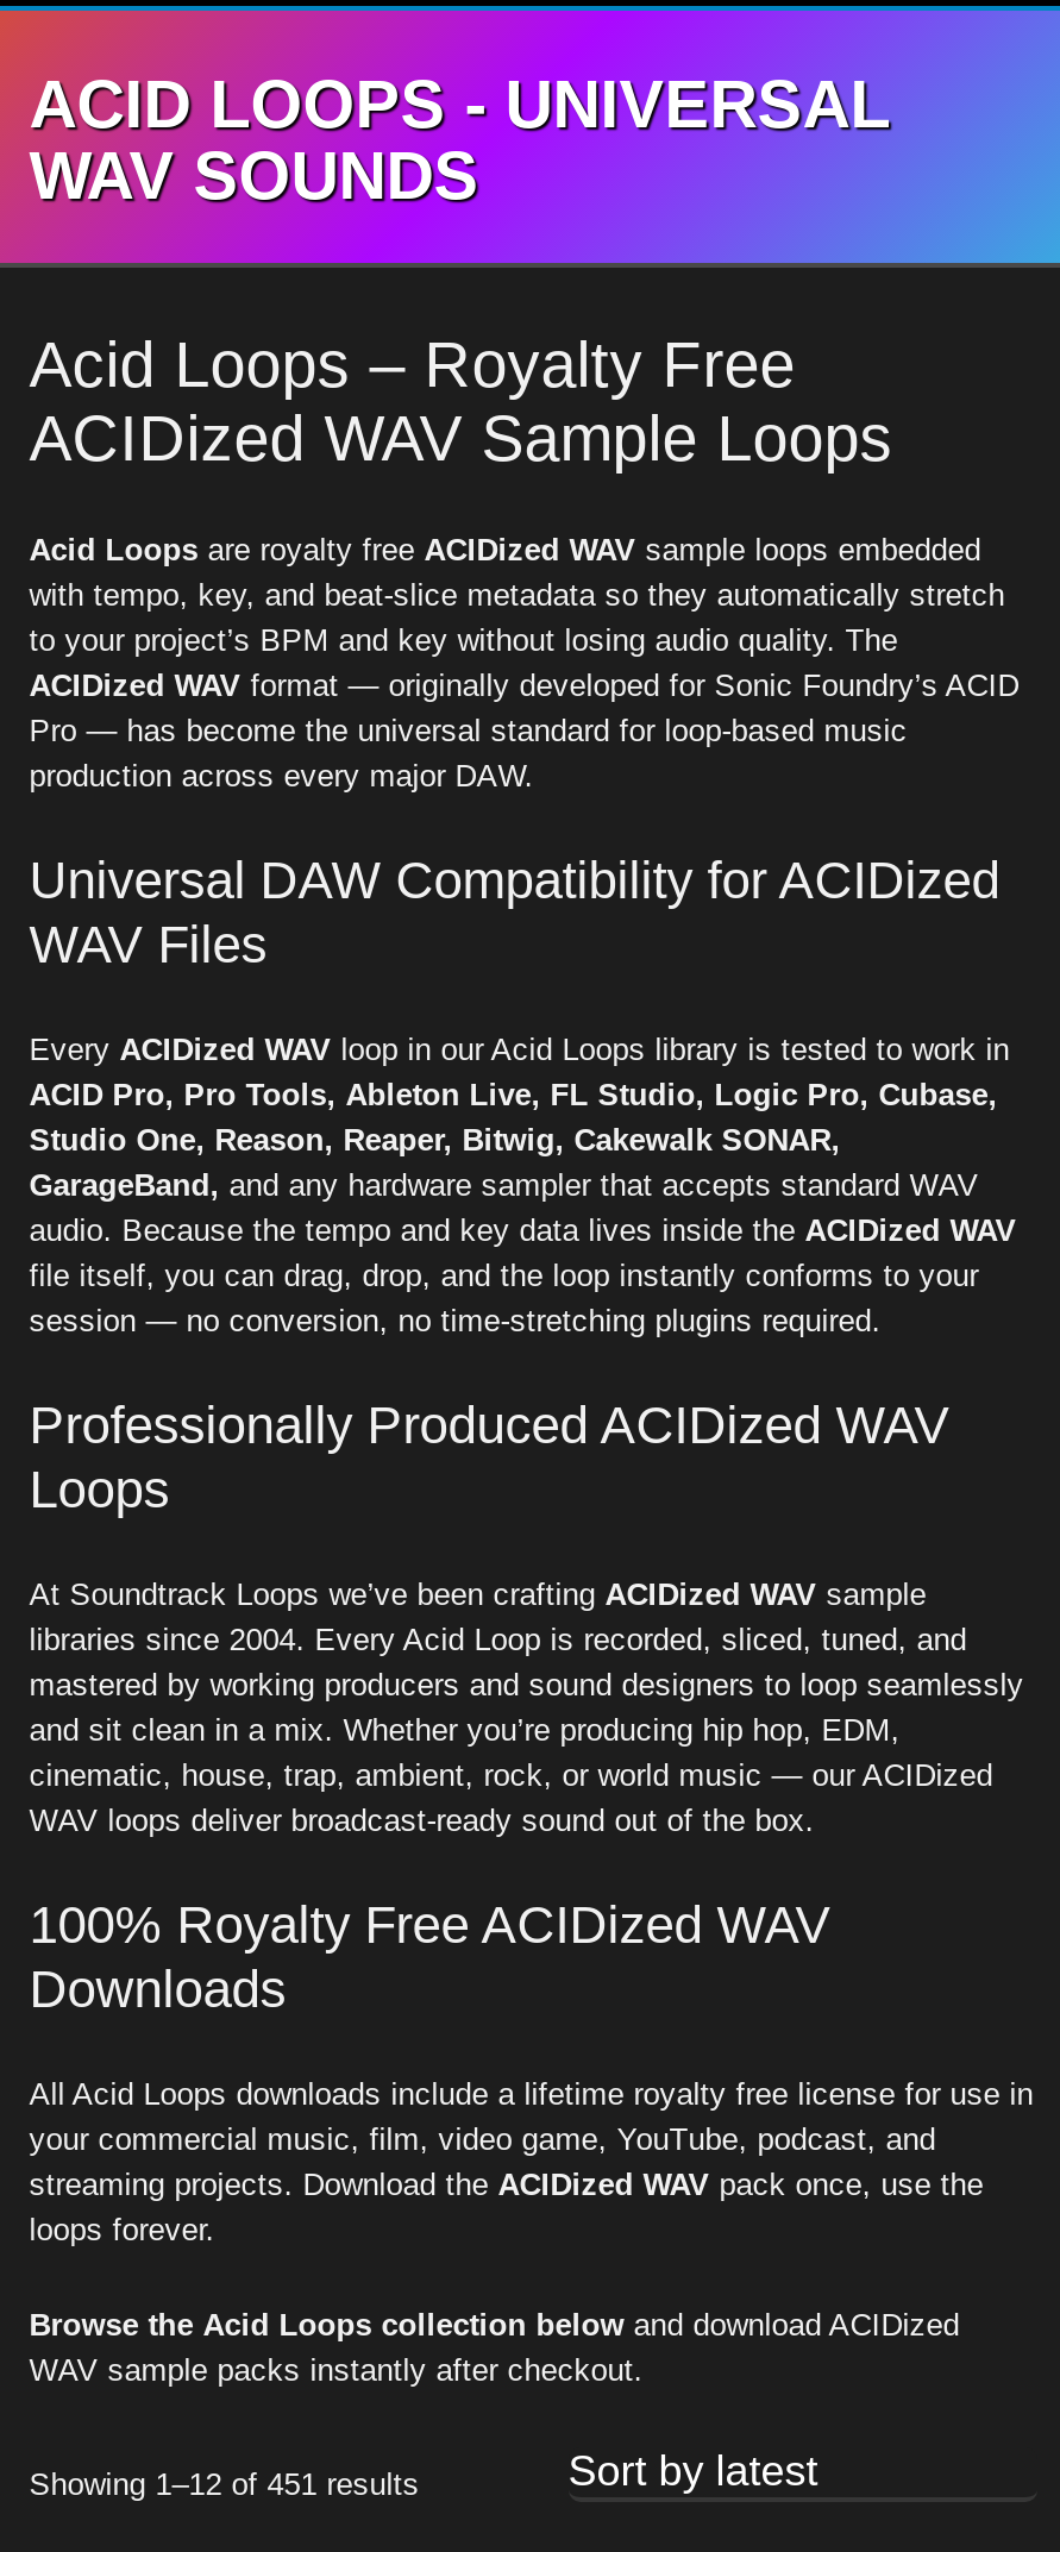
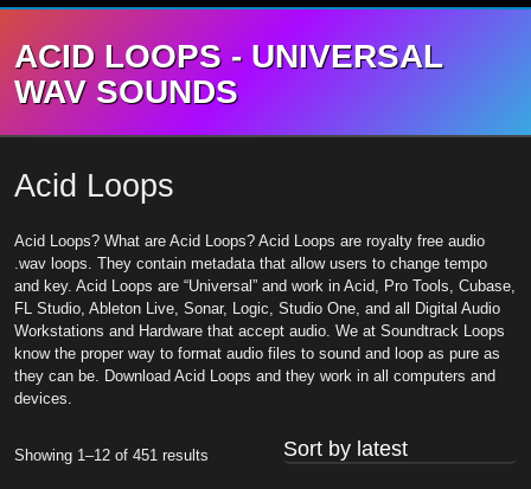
- Acid Loops – Royalty Free
- ACIDized WAV Sample Loops
- Acid Loops are royalty free ACIDized WAV sample loops embedded
- with tempo, key, and beat-slice metadata so they automatically stretch
- to your project’s BPM and key without losing audio quality. The
- ACIDized WAV format — originally developed for Sonic Foundry’s ACID
- Pro — has become the universal standard for loop-based music
- production across every major DAW.
- Universal DAW Compatibility for ACIDized
- WAV Files
- Every ACIDized WAV loop in our Acid Loops library is tested to work in
- ACID Pro, Pro Tools, Ableton Live, FL Studio, Logic Pro, Cubase,
- Studio One, Reason, Reaper, Bitwig, Cakewalk SONAR,
- GarageBand, and any hardware sampler that accepts standard WAV
- audio. Because the tempo and key data lives inside the ACIDized WAV
- file itself, you can drag, drop, and the loop instantly conforms to your
- session — no conversion, no time-stretching plugins required.
- Professionally Produced ACIDized WAV
- Loops
- At Soundtrack Loops we’ve been crafting ACIDized WAV sample
- libraries since 2004. Every Acid Loop is recorded, sliced, tuned, and
- mastered by working producers and sound designers to loop seamlessly
- and sit clean in a mix. Whether you’re producing hip hop, EDM,
- cinematic, house, trap, ambient, rock, or world music — our ACIDized
- WAV loops deliver broadcast-ready sound out of the box.
- 100% Royalty Free ACIDized WAV
- Downloads
- All Acid Loops downloads include a lifetime royalty free license for use in
- your commercial music, film, video game, YouTube, podcast, and
- streaming projects. Download the ACIDized WAV pack once, use the
- loops forever.
- Browse the Acid Loops collection below and download ACIDized
- WAV sample packs instantly after checkout.
+ Acid Loops
+ Acid Loops? What are Acid Loops? Acid Loops are royalty free audio
+ .wav loops. They contain metadata that allow users to change tempo
+ and key. Acid Loops are “Universal” and work in Acid, Pro Tools, Cubase,
+ FL Studio, Ableton Live, Sonar, Logic, Studio One, and all Digital Audio
+ Workstations and Hardware that accept audio. We at Soundtrack Loops
+ know the proper way to format audio files to sound and loop as pure as
+ they can be. Download Acid Loops and they work in all computers and
+ devices.
